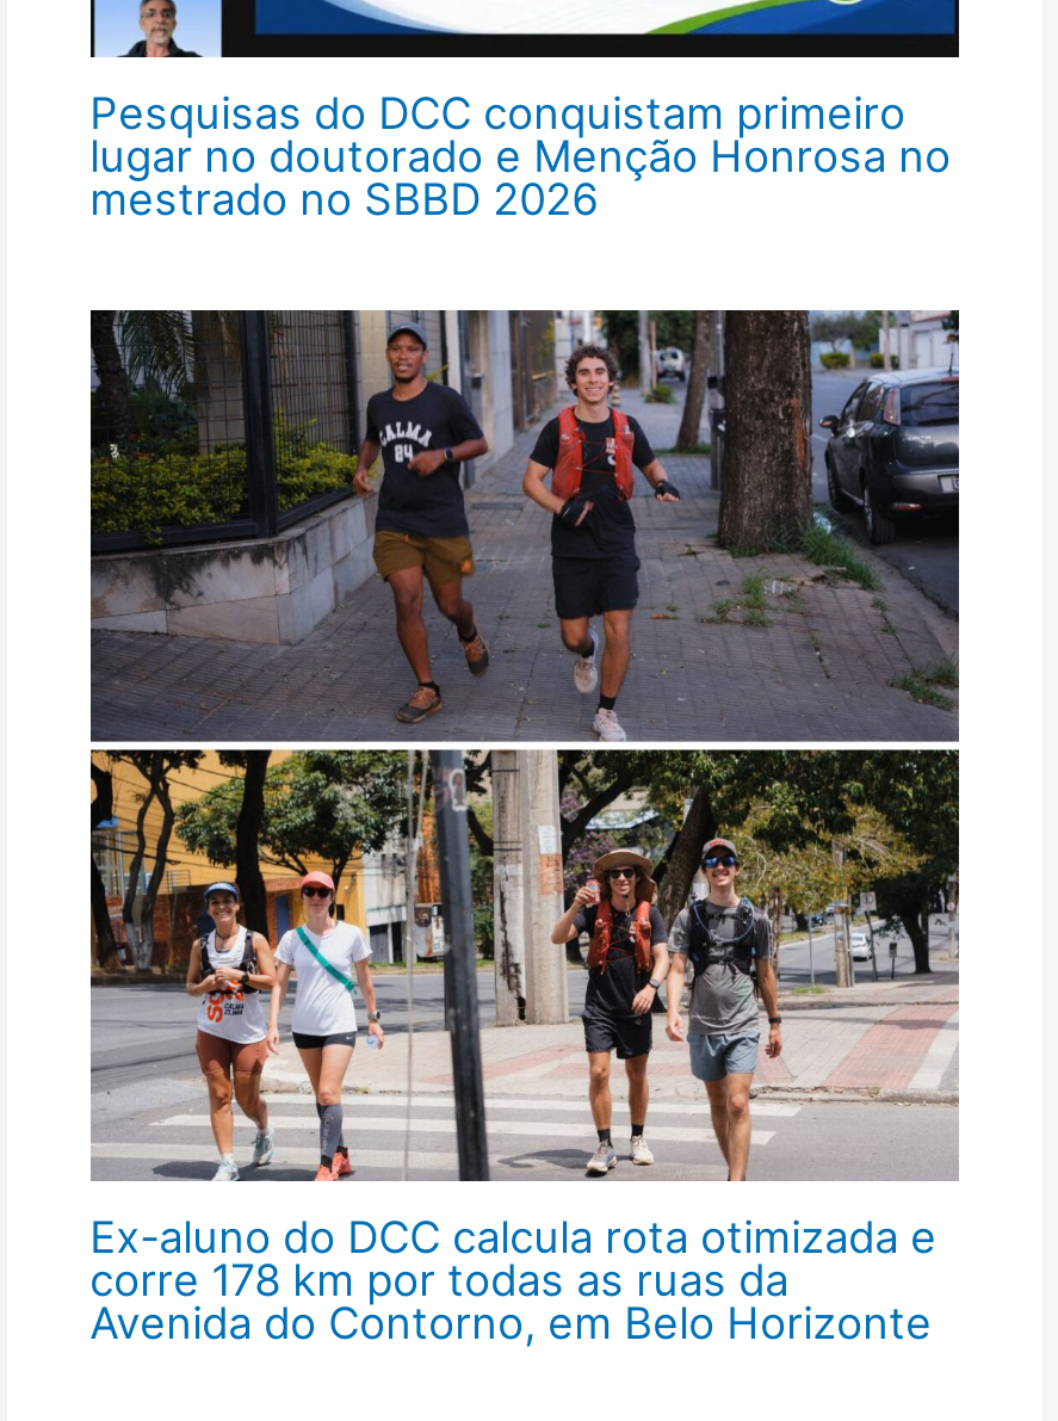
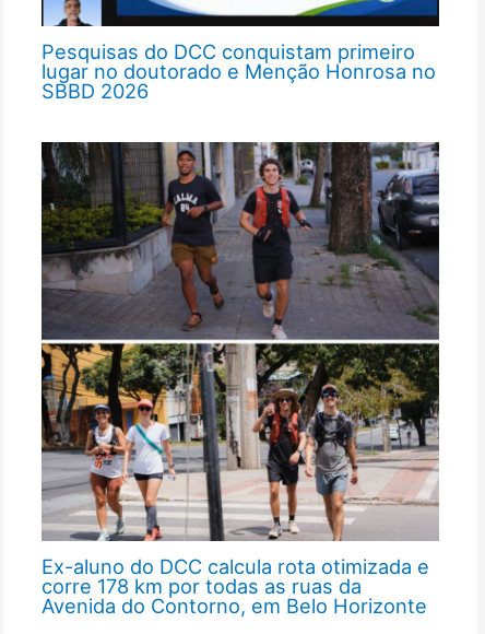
- mestrado no SBBD 2026
+ SBBD 2026
